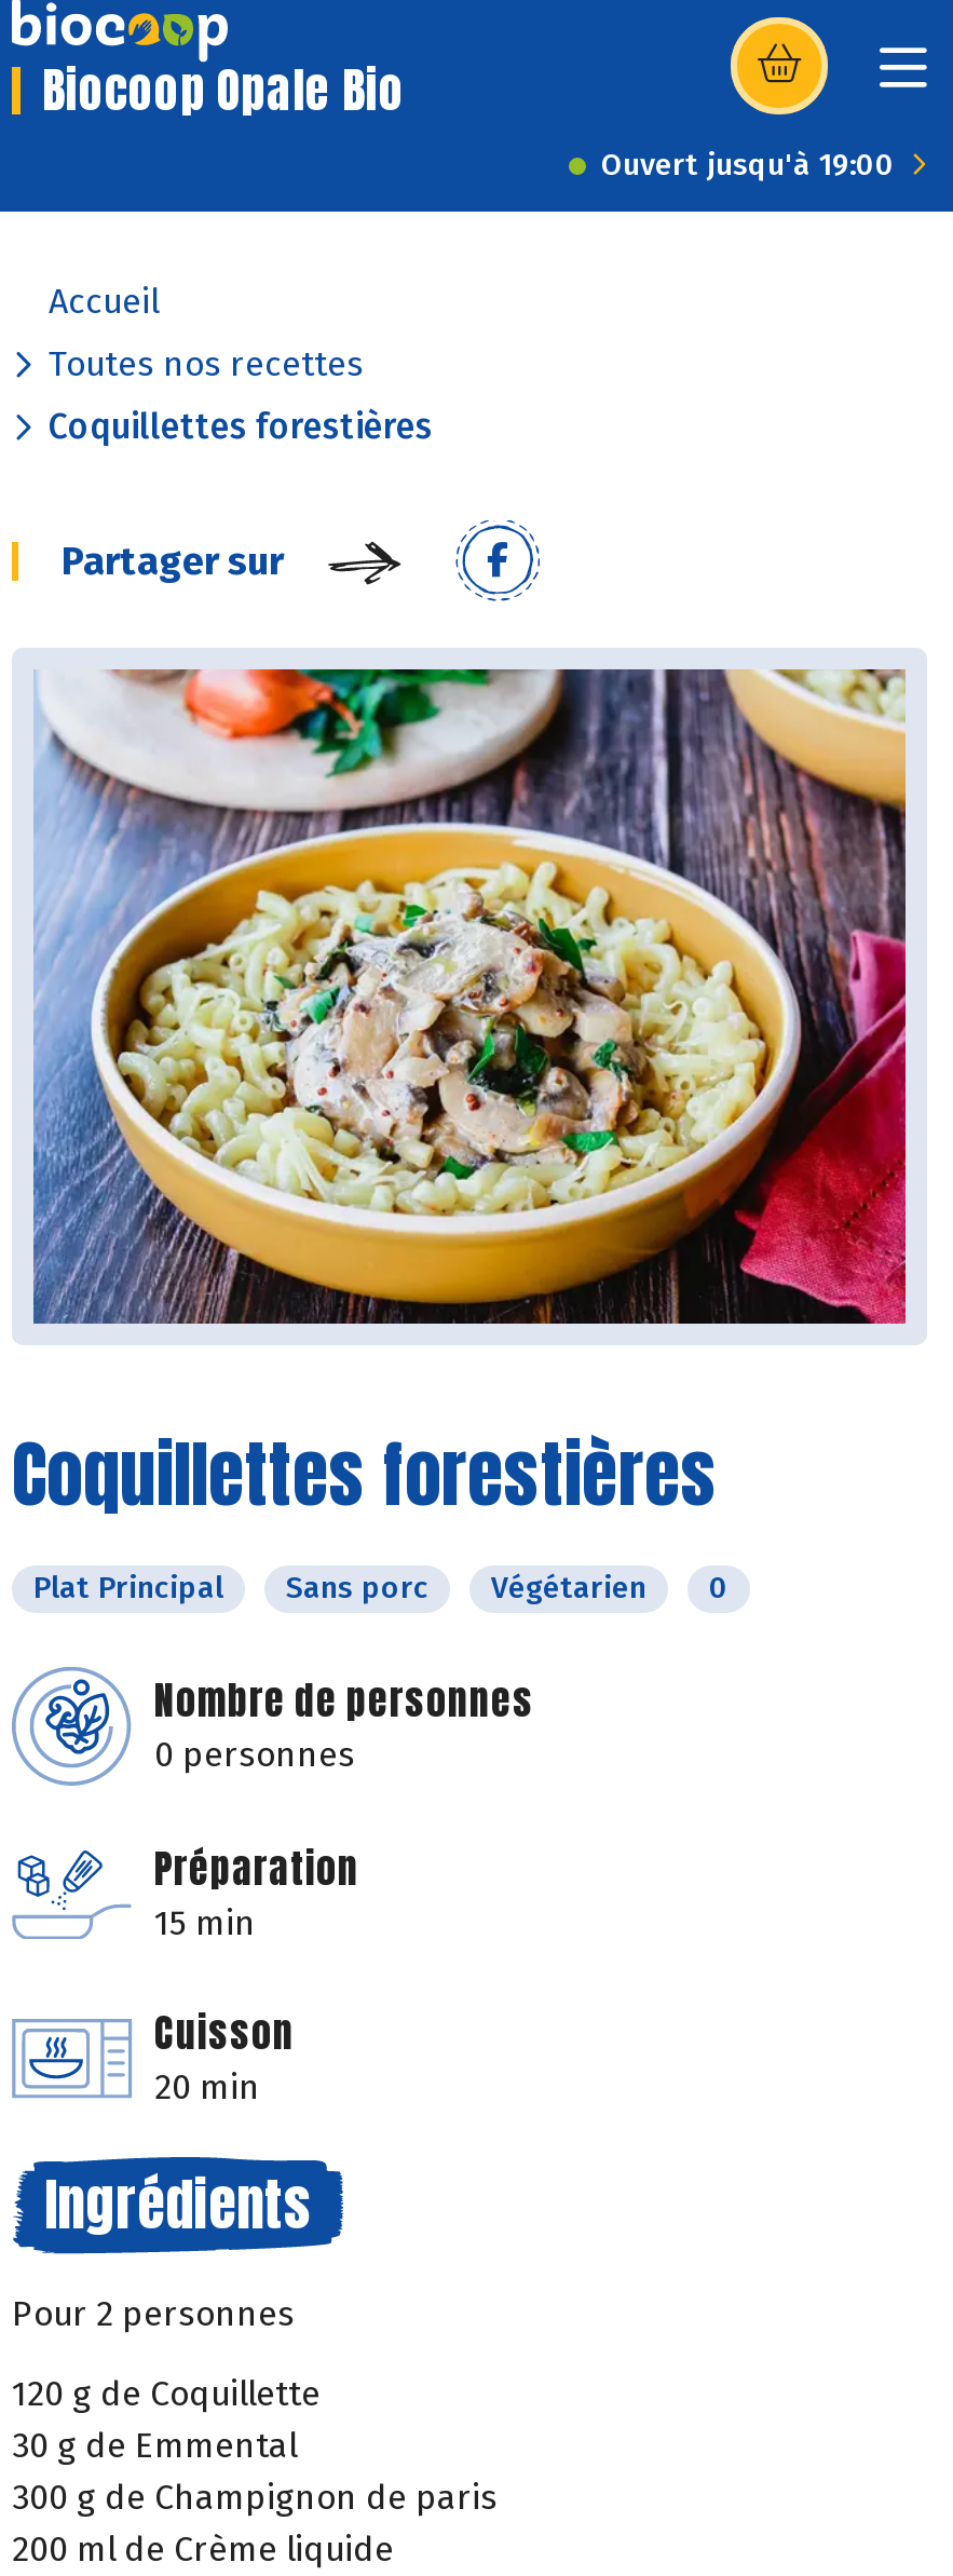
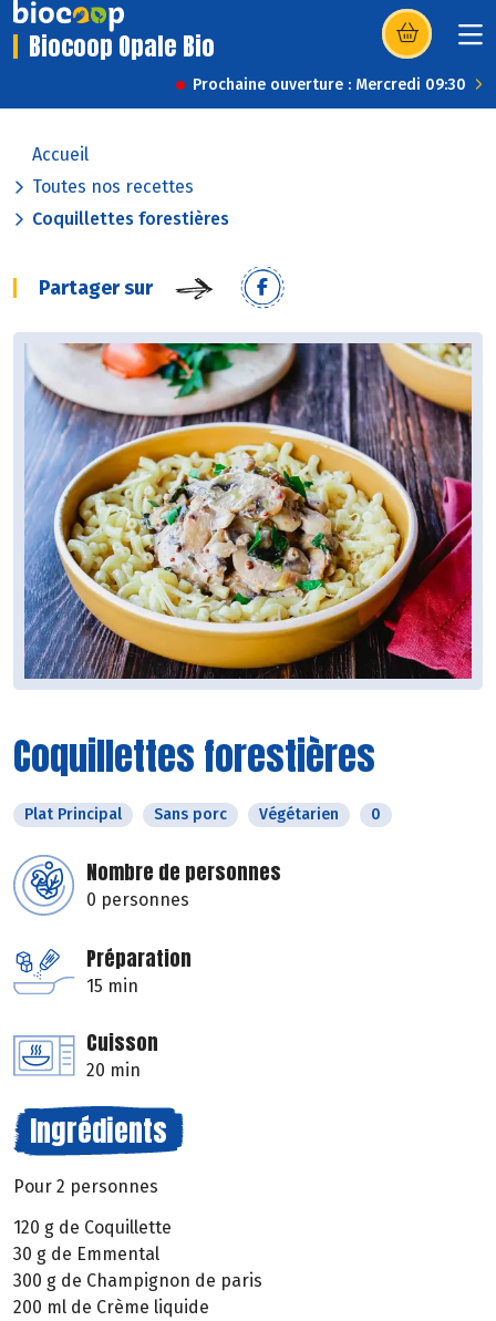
- Ouvert jusqu'à 19:00
+ Prochaine ouverture : Mercredi 09:30
